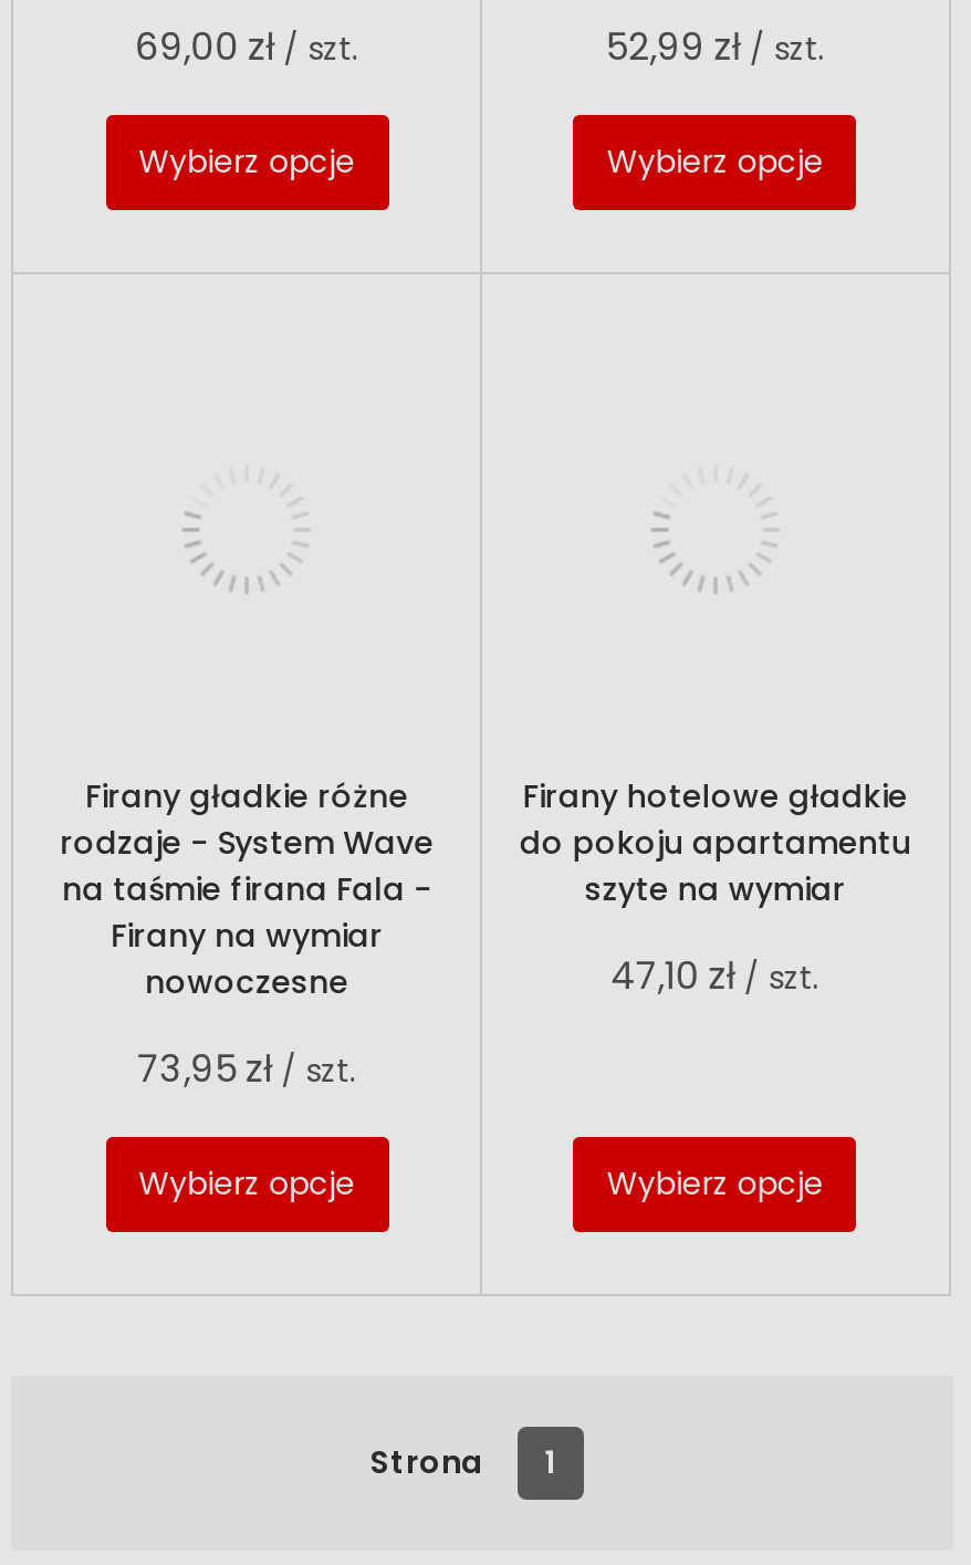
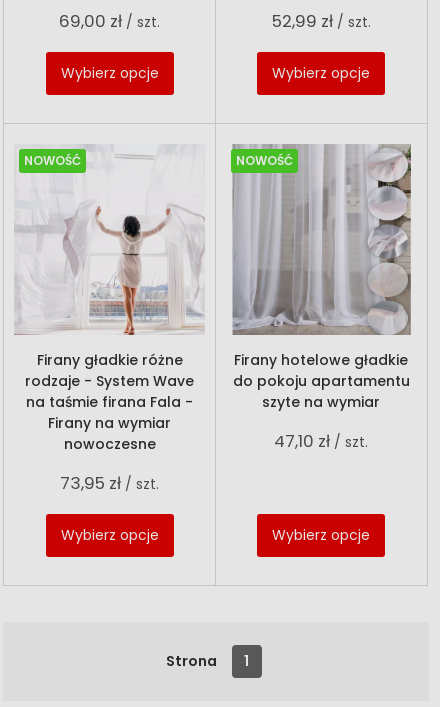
+ [image]

+ NOWOŚĆ

+ [image]
+ NOWOŚĆ
